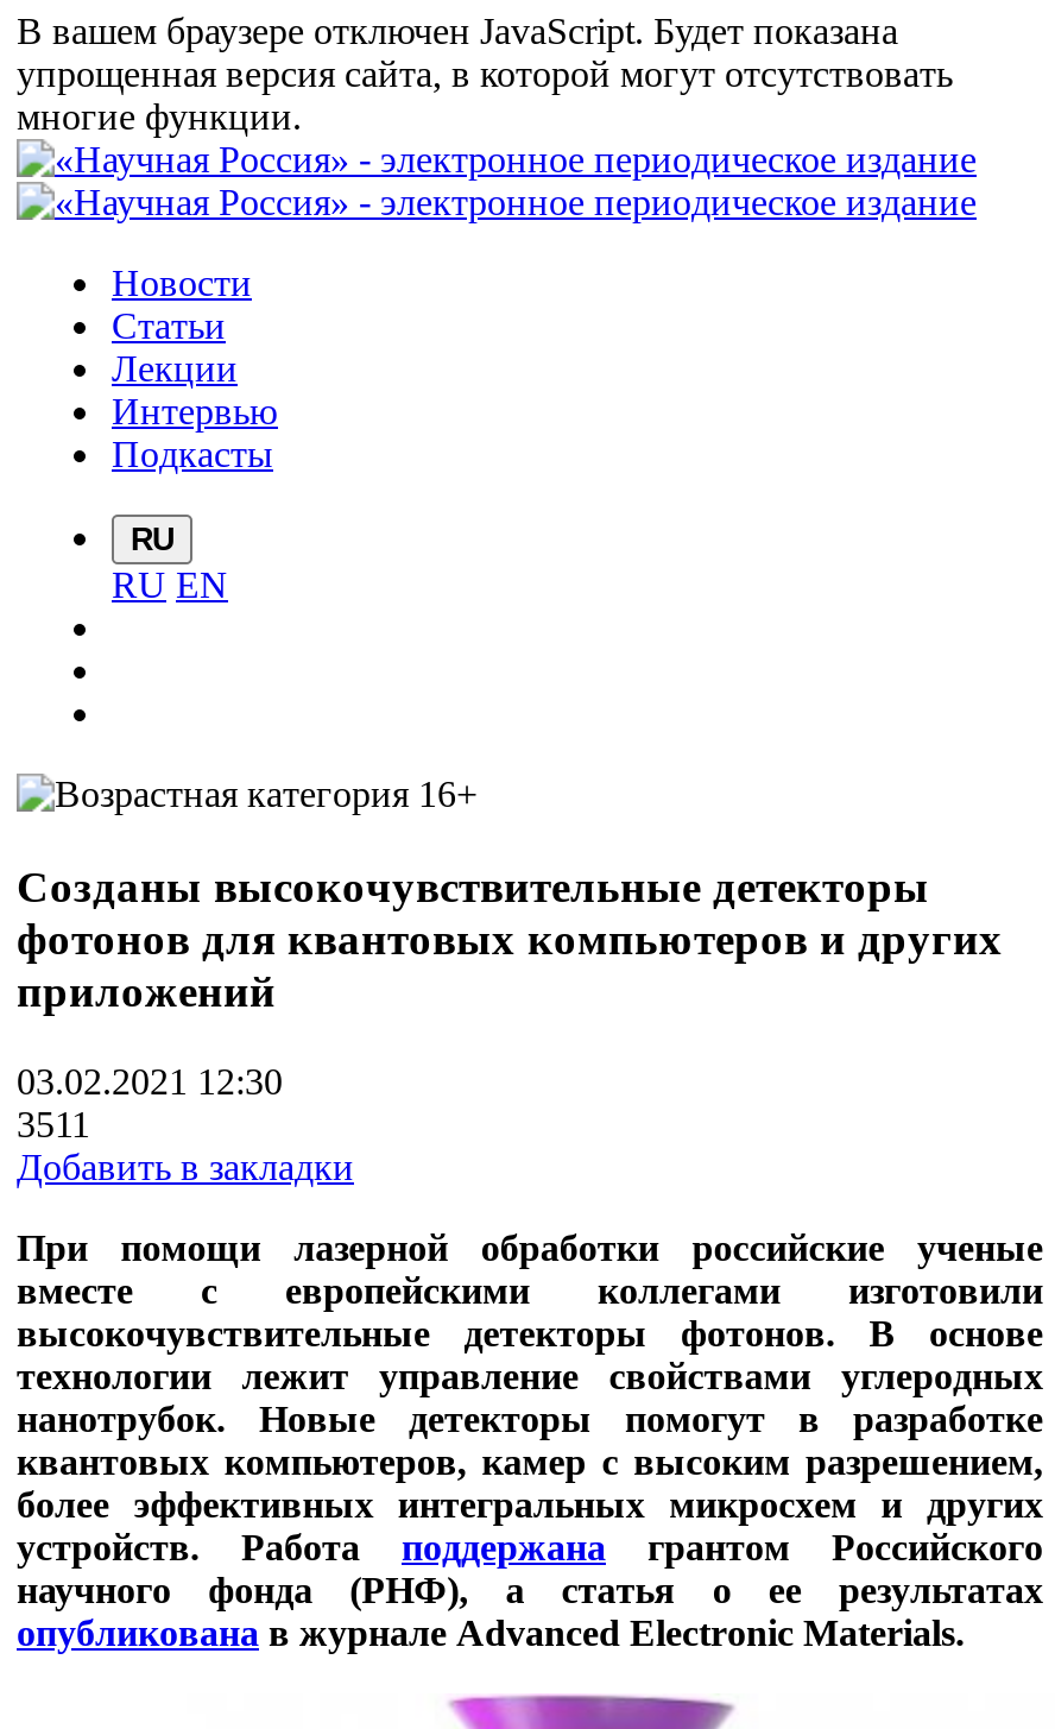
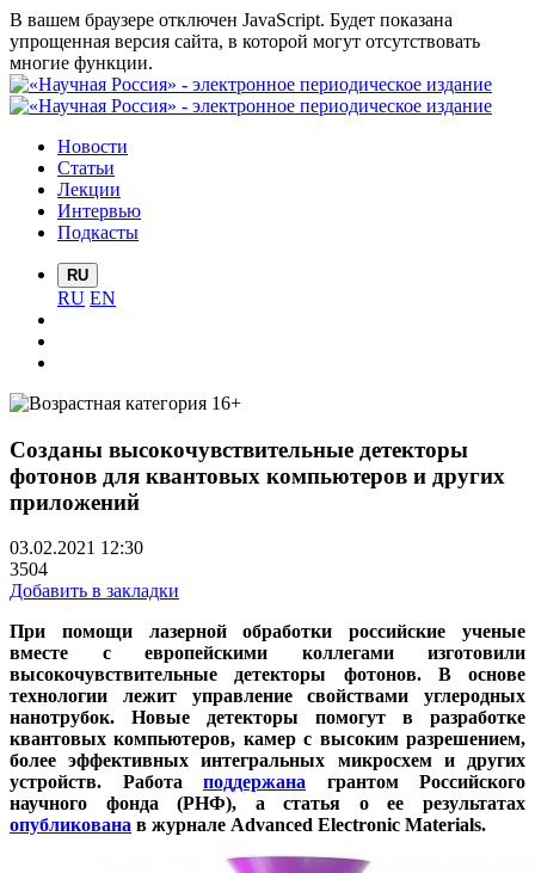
- 3511
+ 3504
